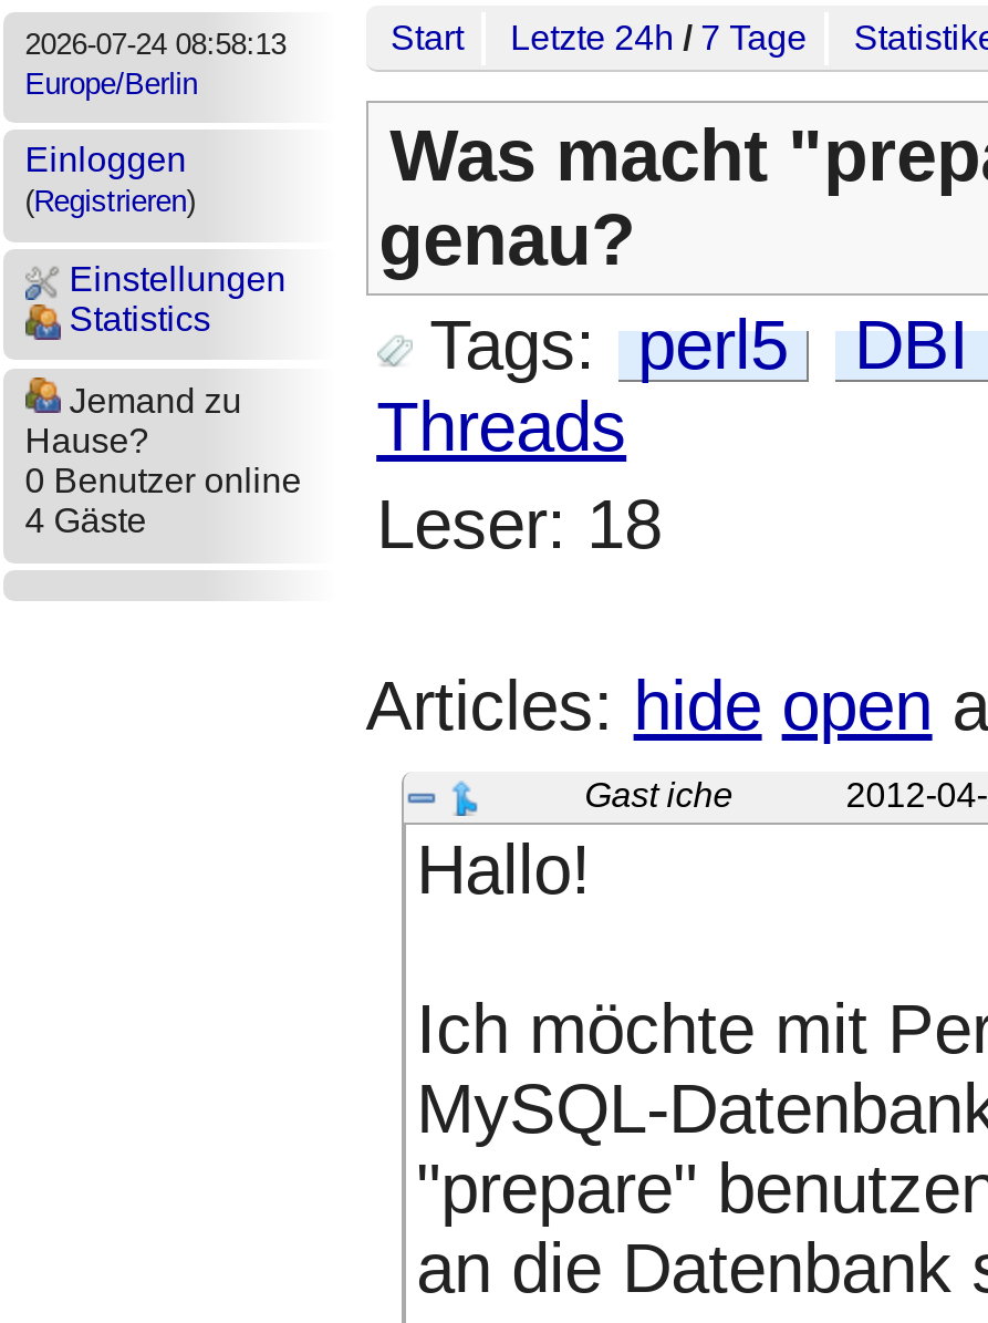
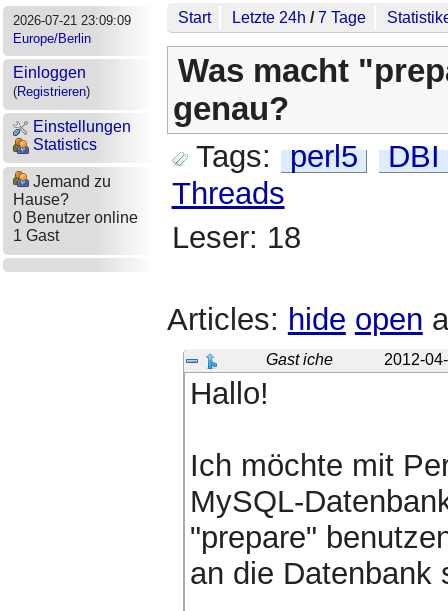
- 2026-07-24 08:58:13
+ 2026-07-21 23:09:09

- 4 Gäste
+ 1 Gast
